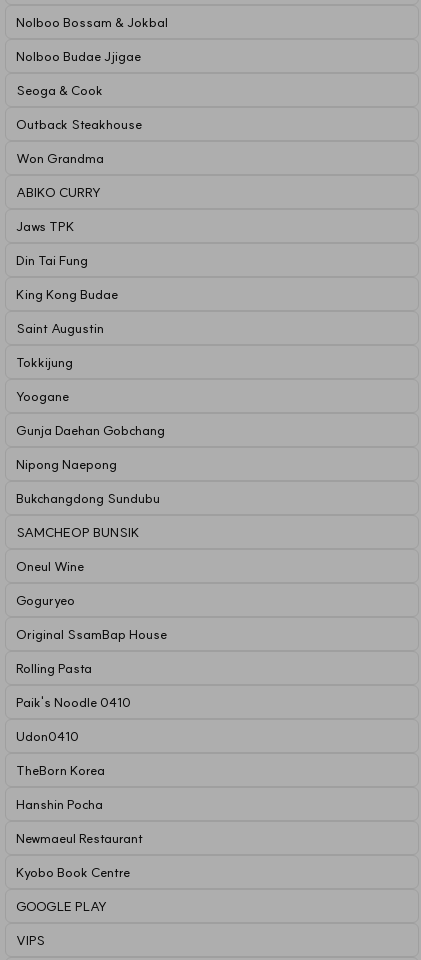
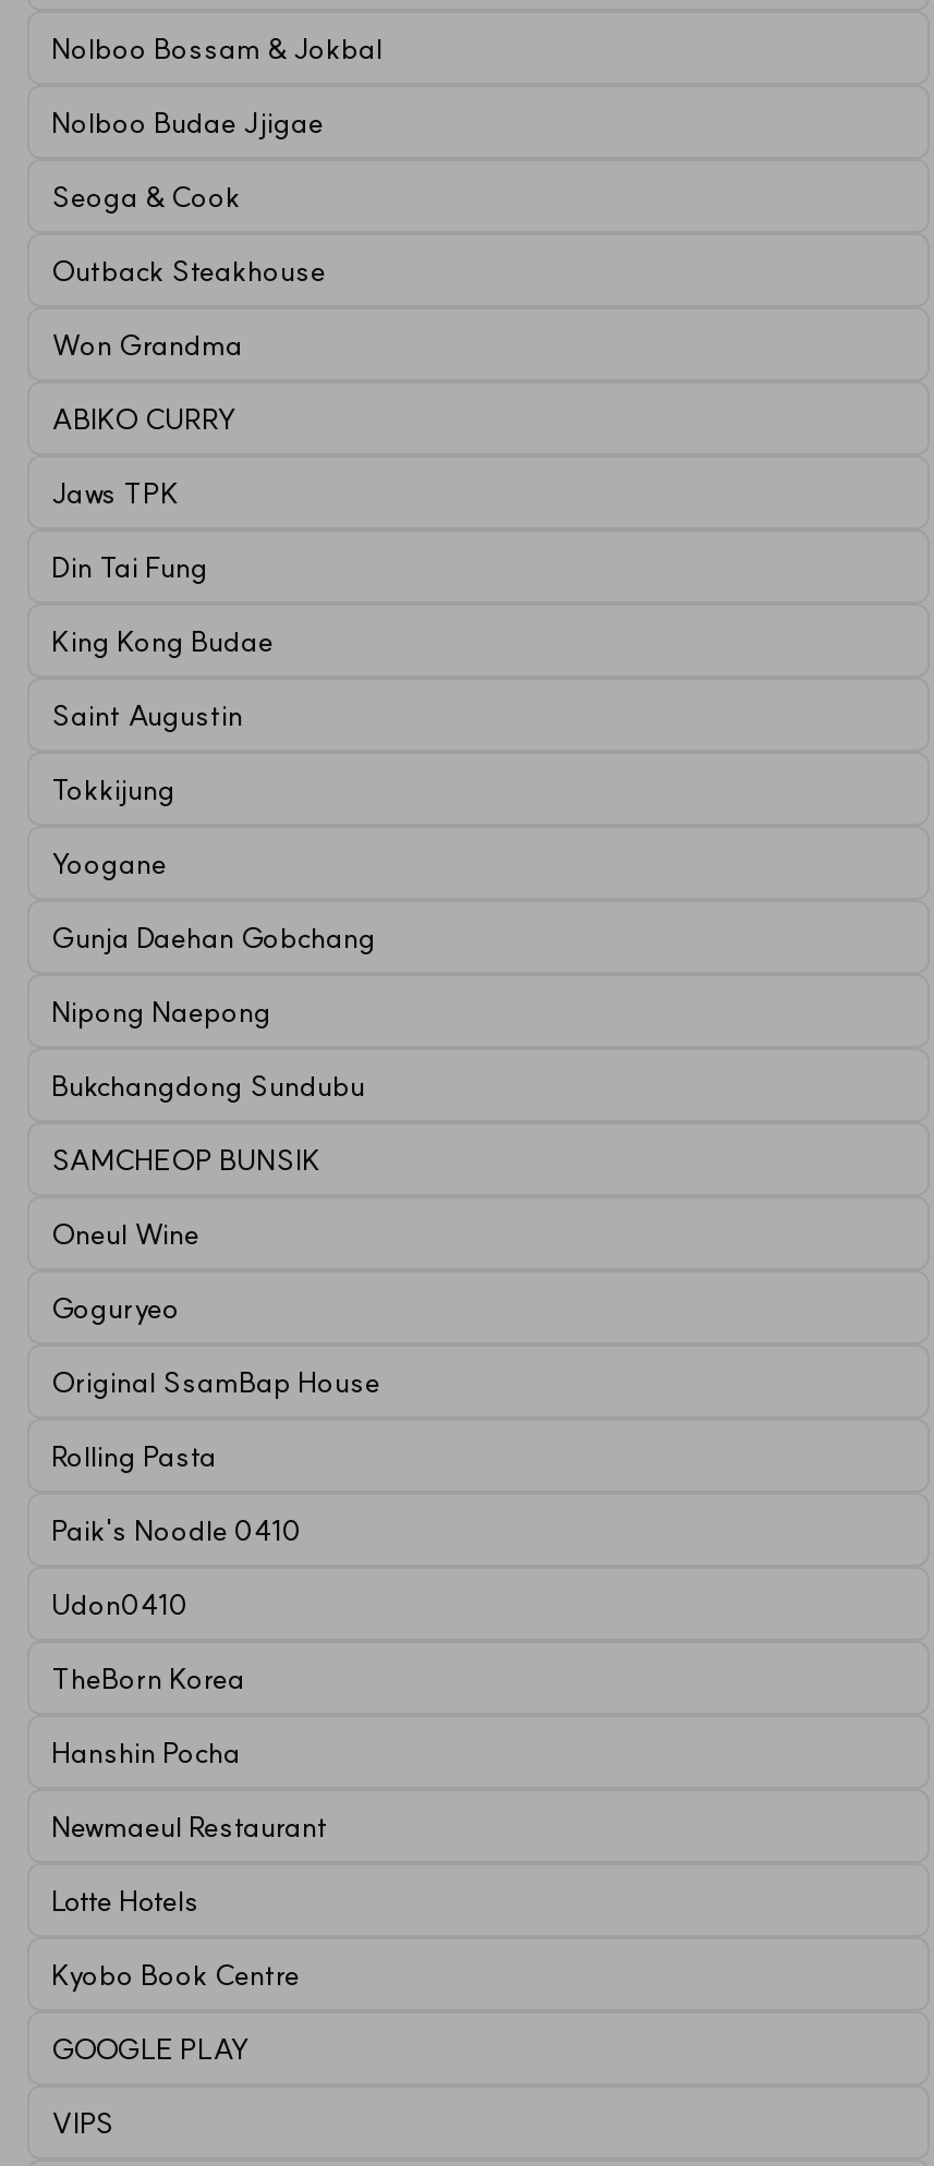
+ Lotte Hotels
